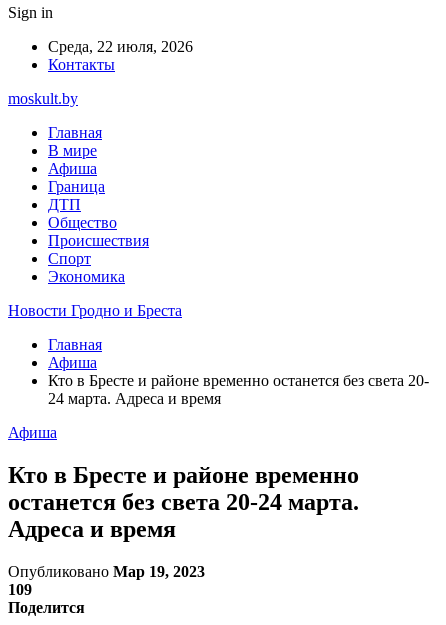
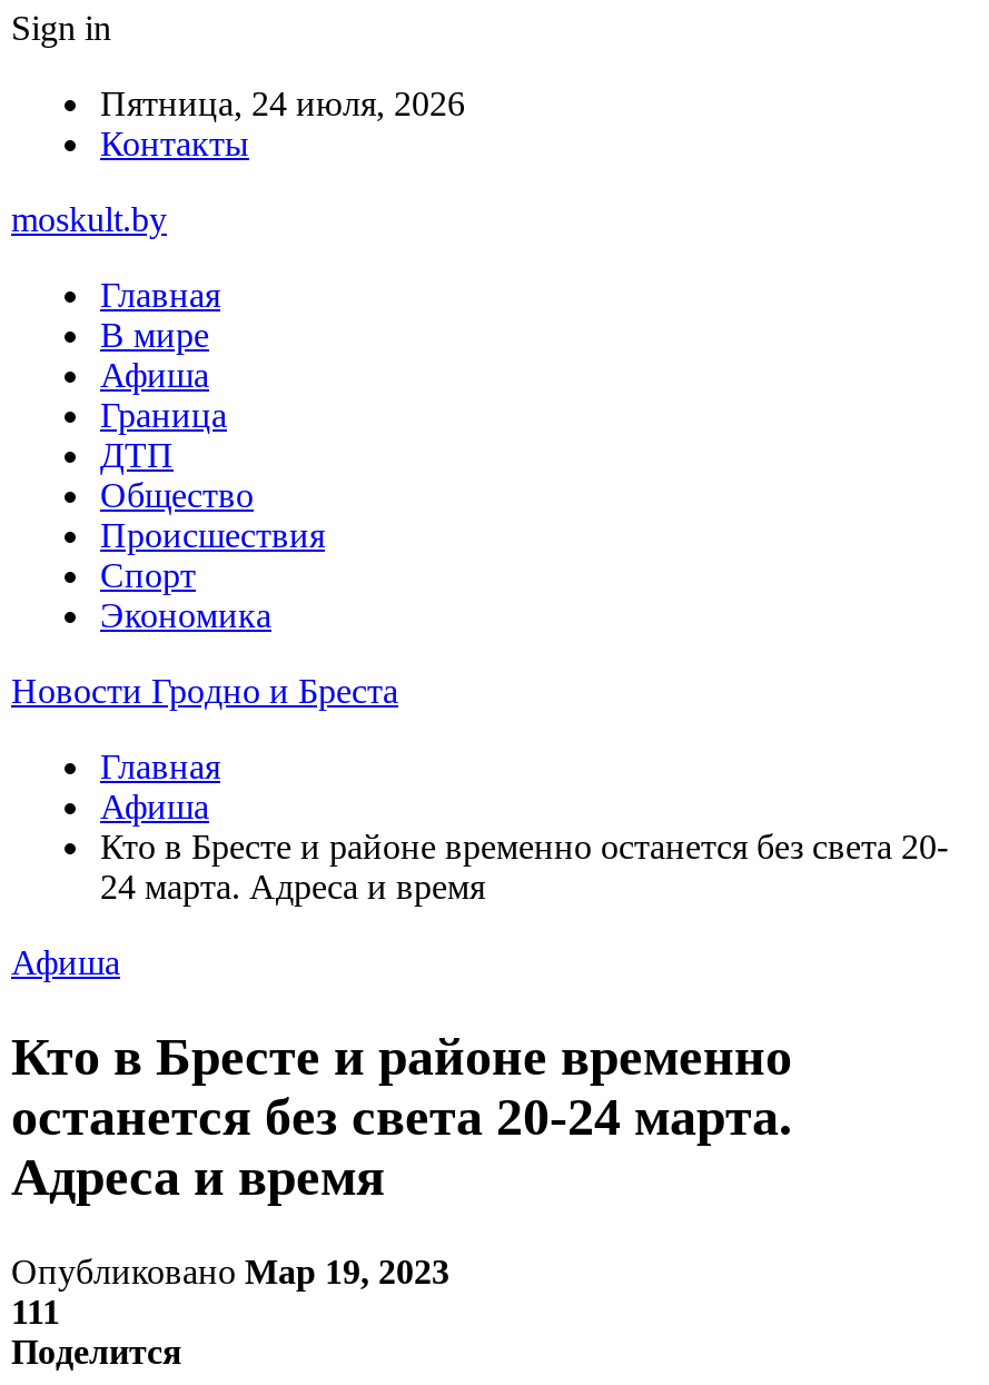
- Среда, 22 июля, 2026
+ Пятница, 24 июля, 2026

- 109
+ 111
